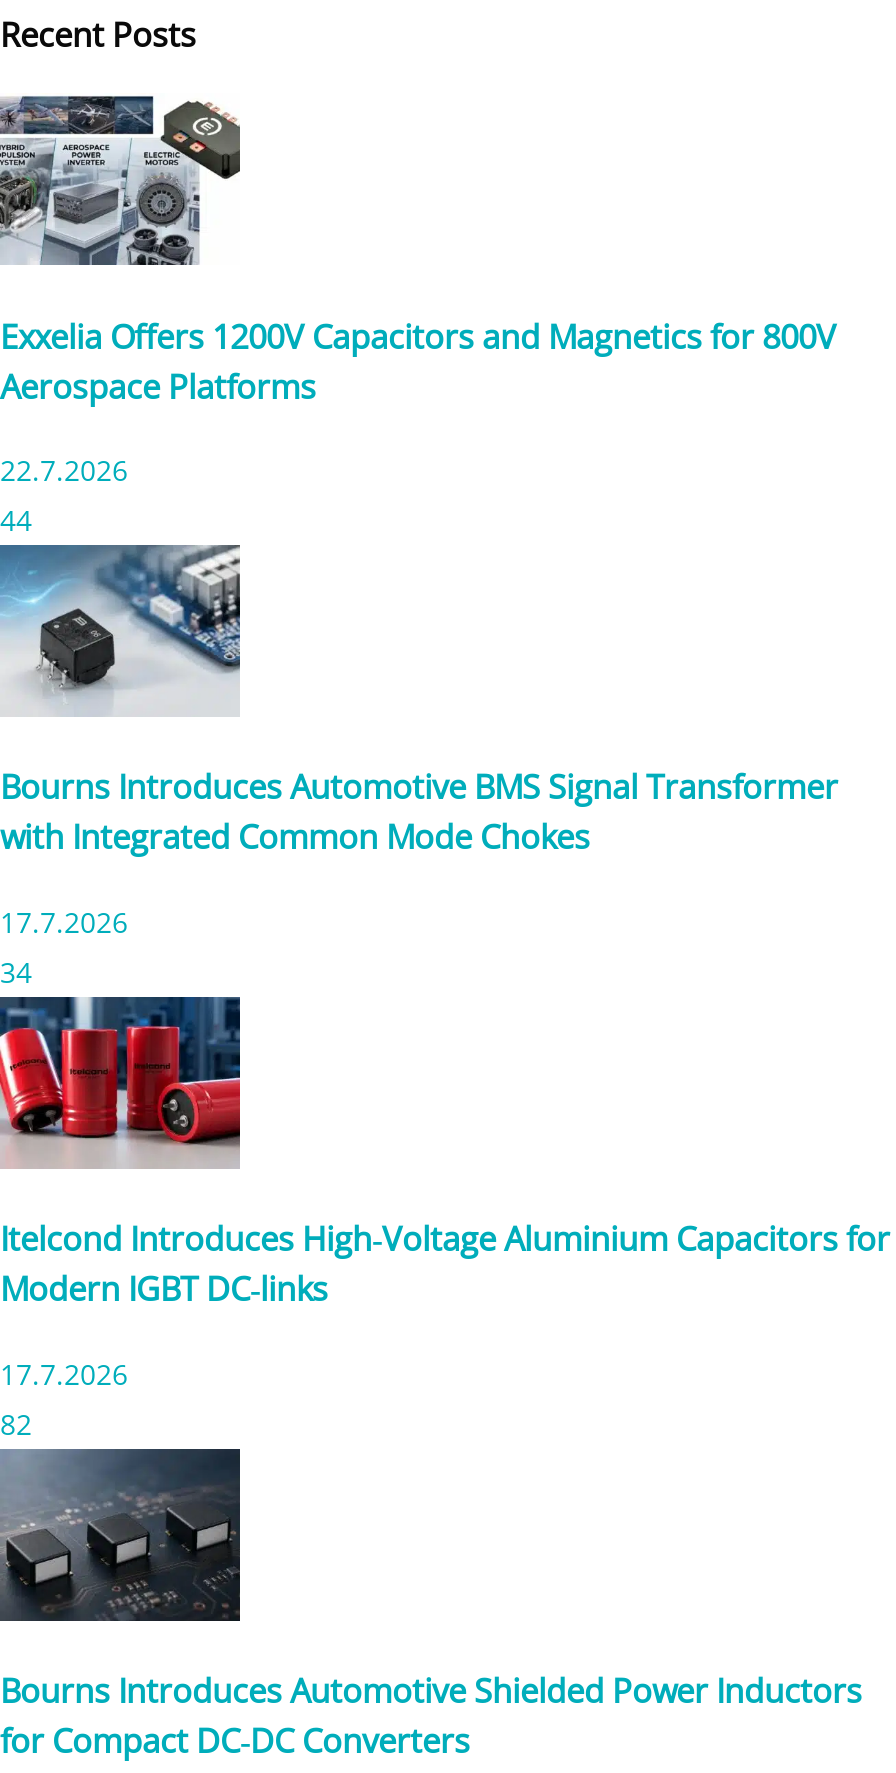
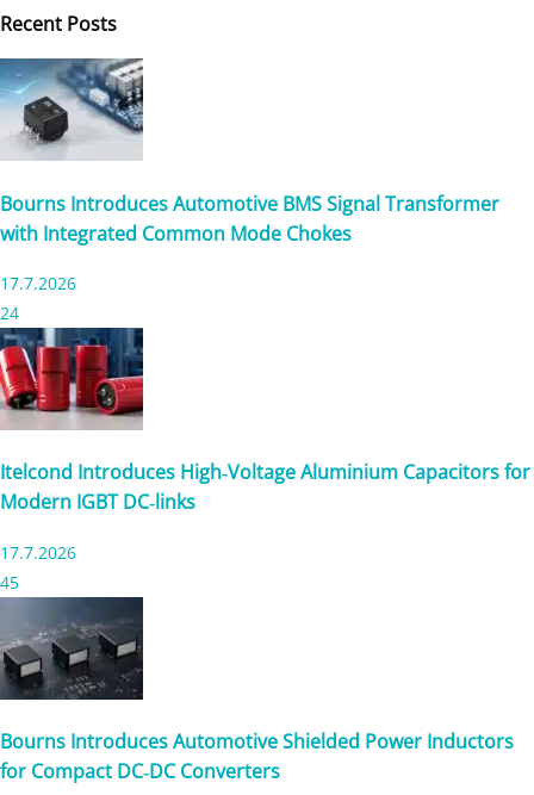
- [image]
- Exxelia Offers 1200V Capacitors and Magnetics for 800V
- Aerospace Platforms
- 22.7.2026
- 44

- 34
+ 24

- 82
+ 45
